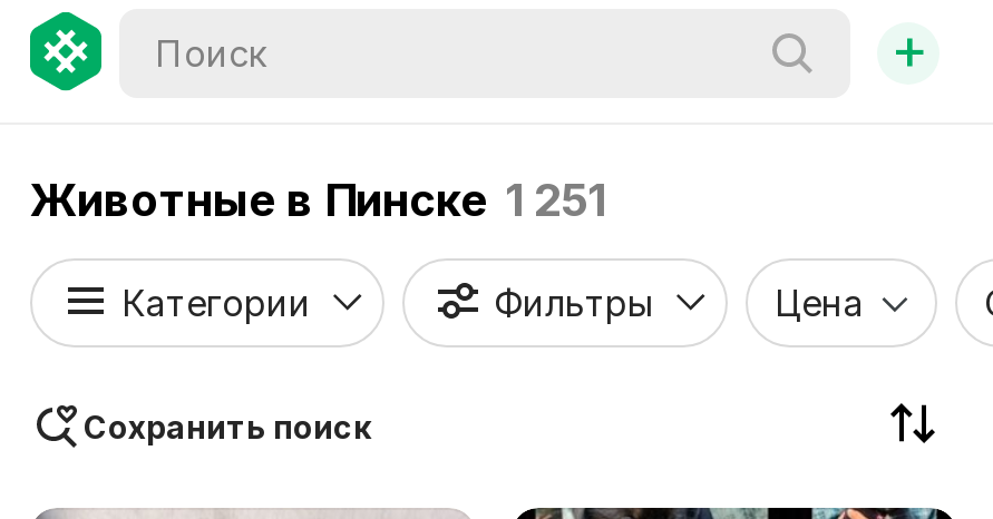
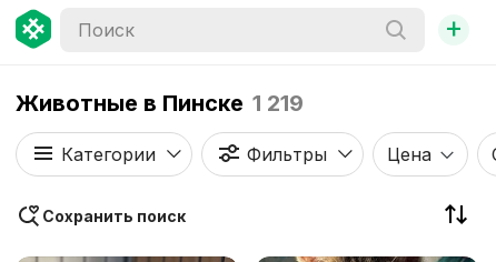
- Животные в Пинске 1 251
+ Животные в Пинске 1 219
